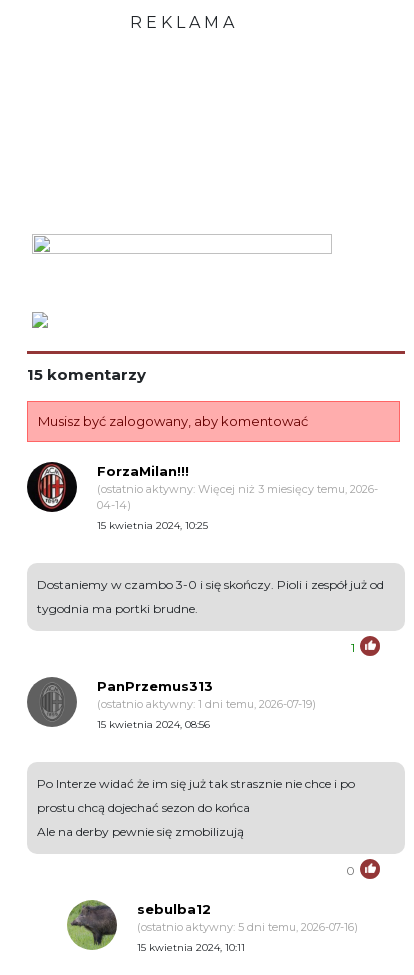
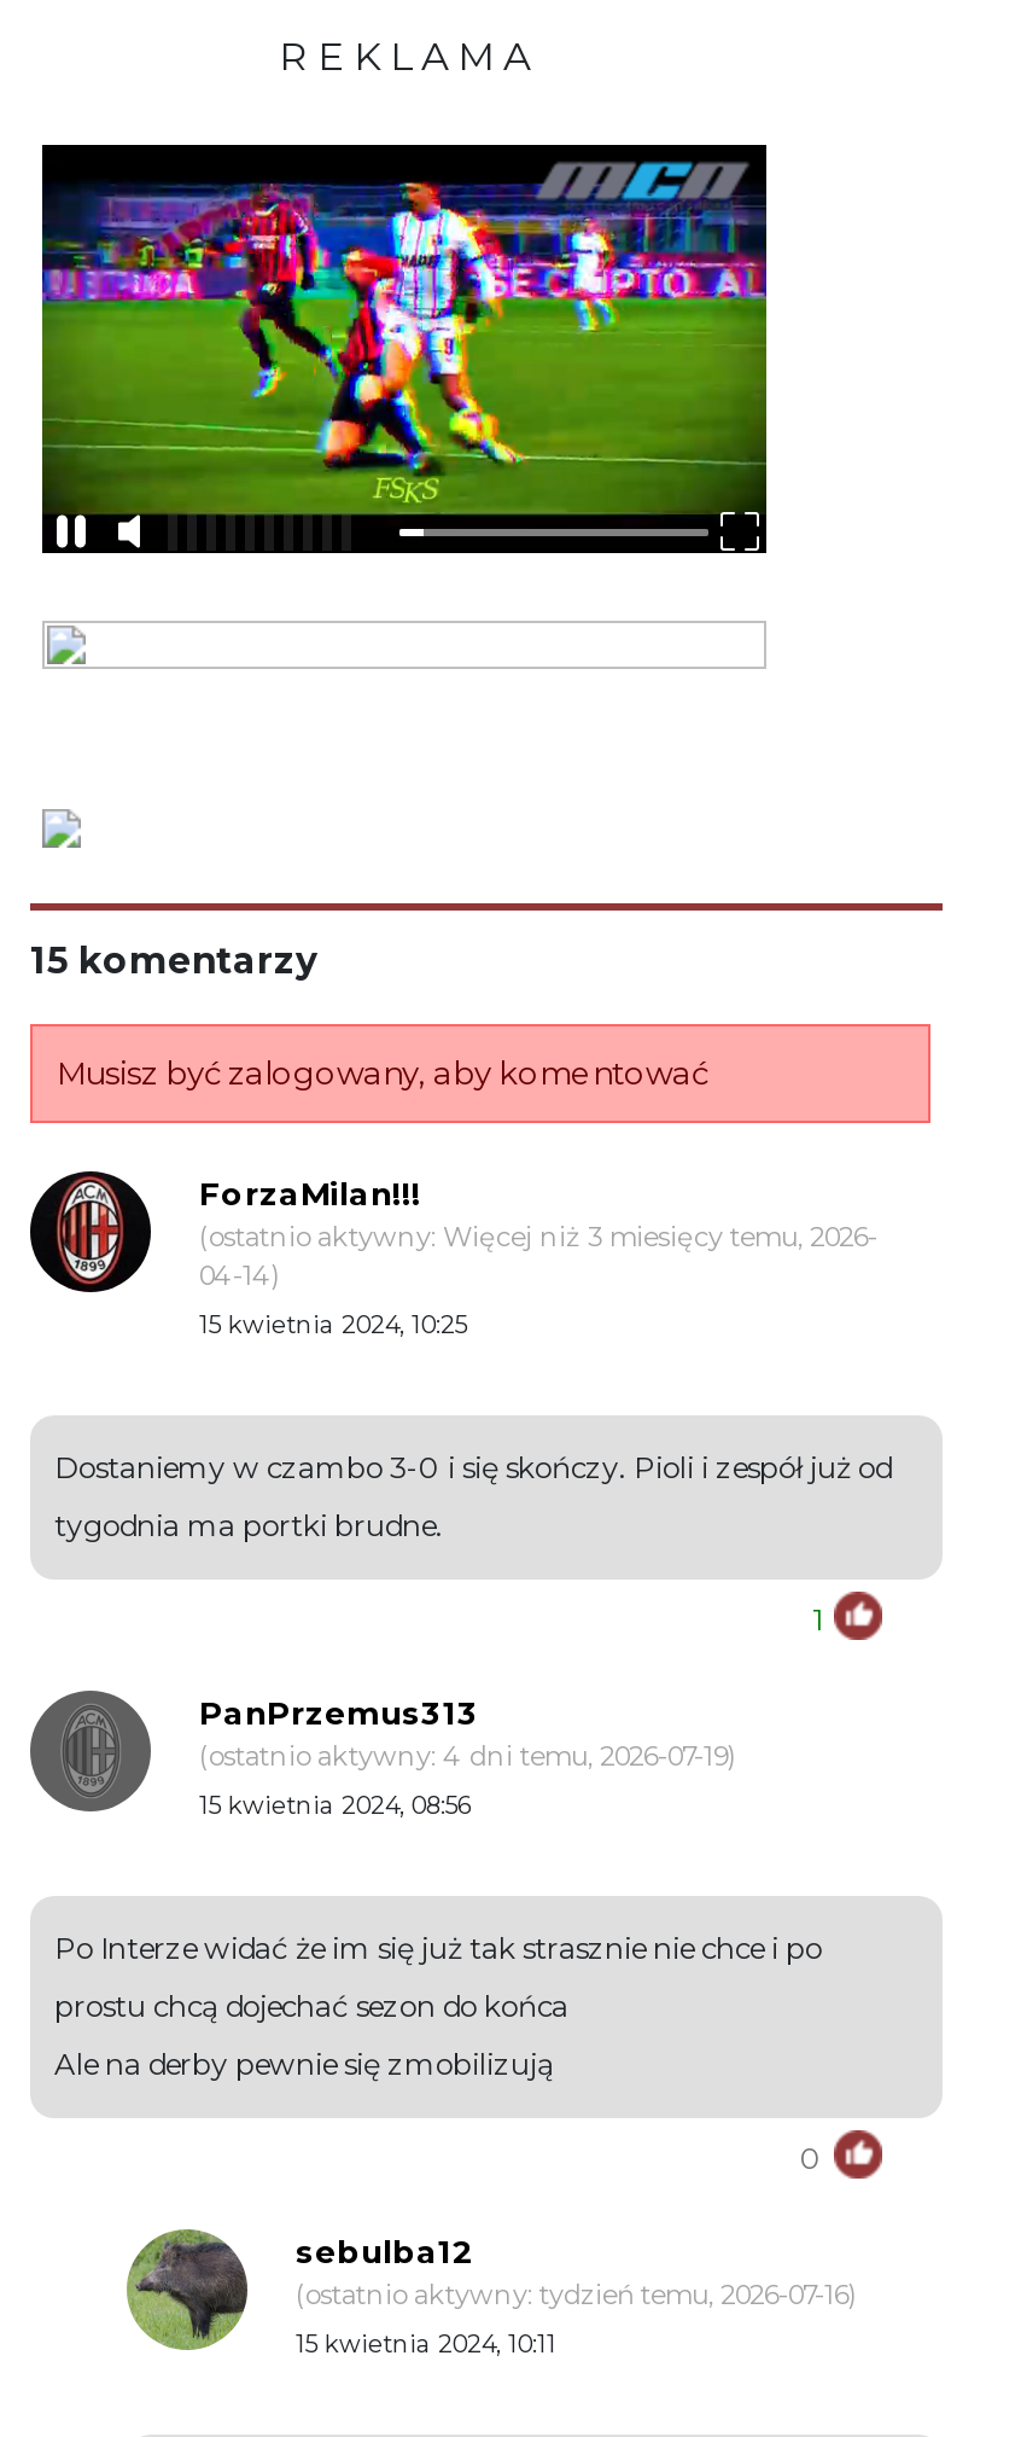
+ [image]

- (ostatnio aktywny: 1 dni temu, 2026-07-19)
+ (ostatnio aktywny: 4 dni temu, 2026-07-19)

- (ostatnio aktywny: 5 dni temu, 2026-07-16)
+ (ostatnio aktywny: tydzień temu, 2026-07-16)
